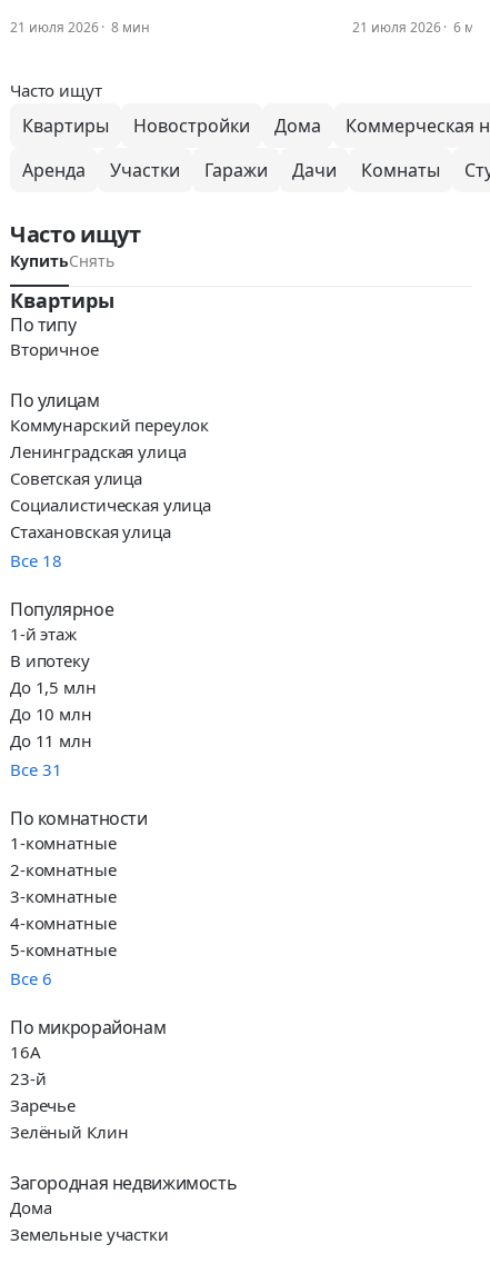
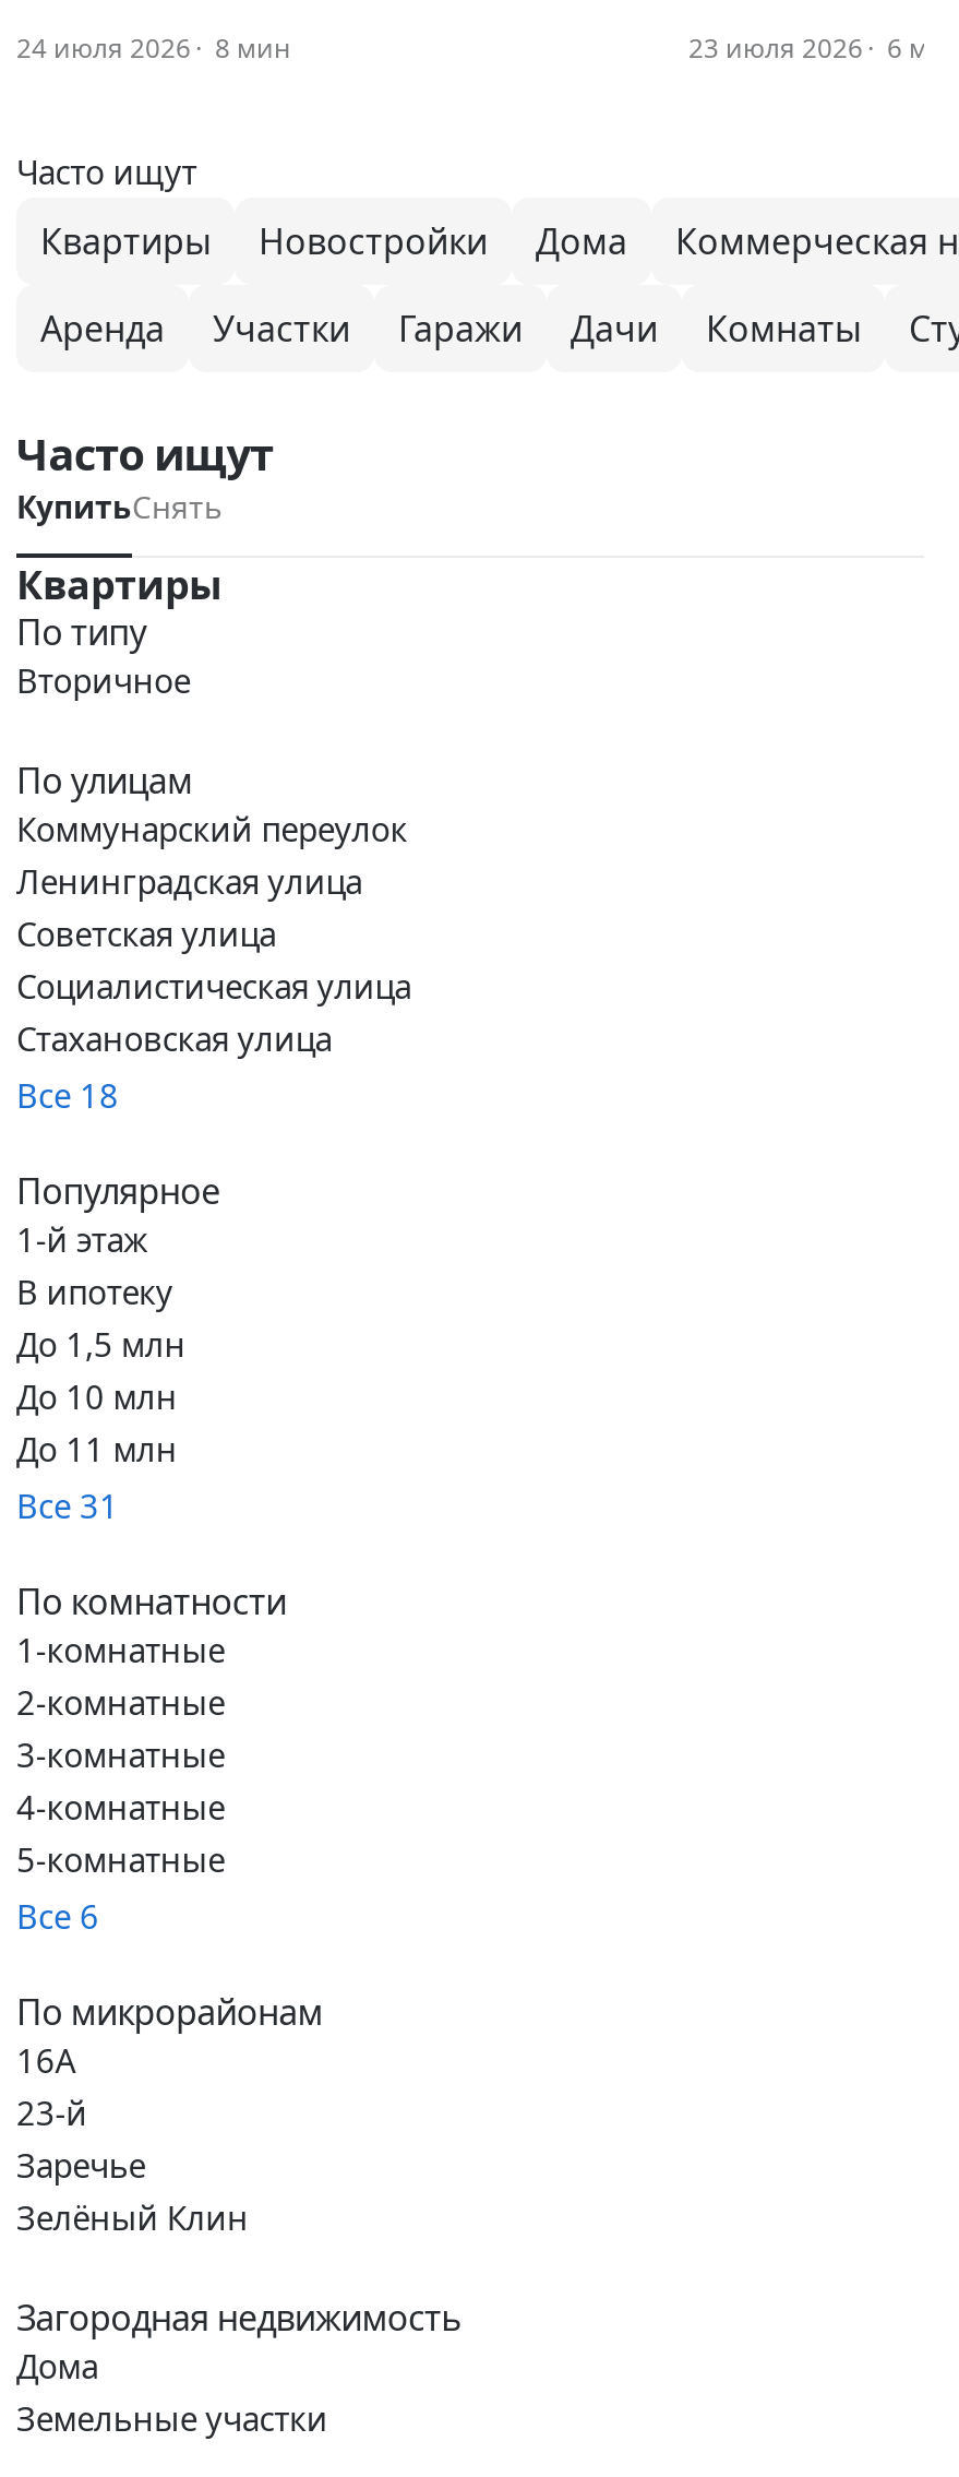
- 21 июля 2026 8 мин
+ 24 июля 2026 8 мин

- 21 июля 2026
+ 23 июля 2026
